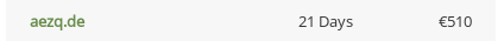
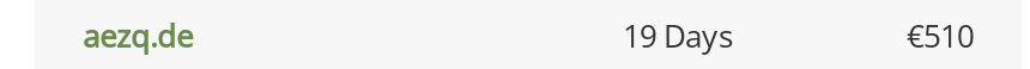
- 21 Days
+ 19 Days
